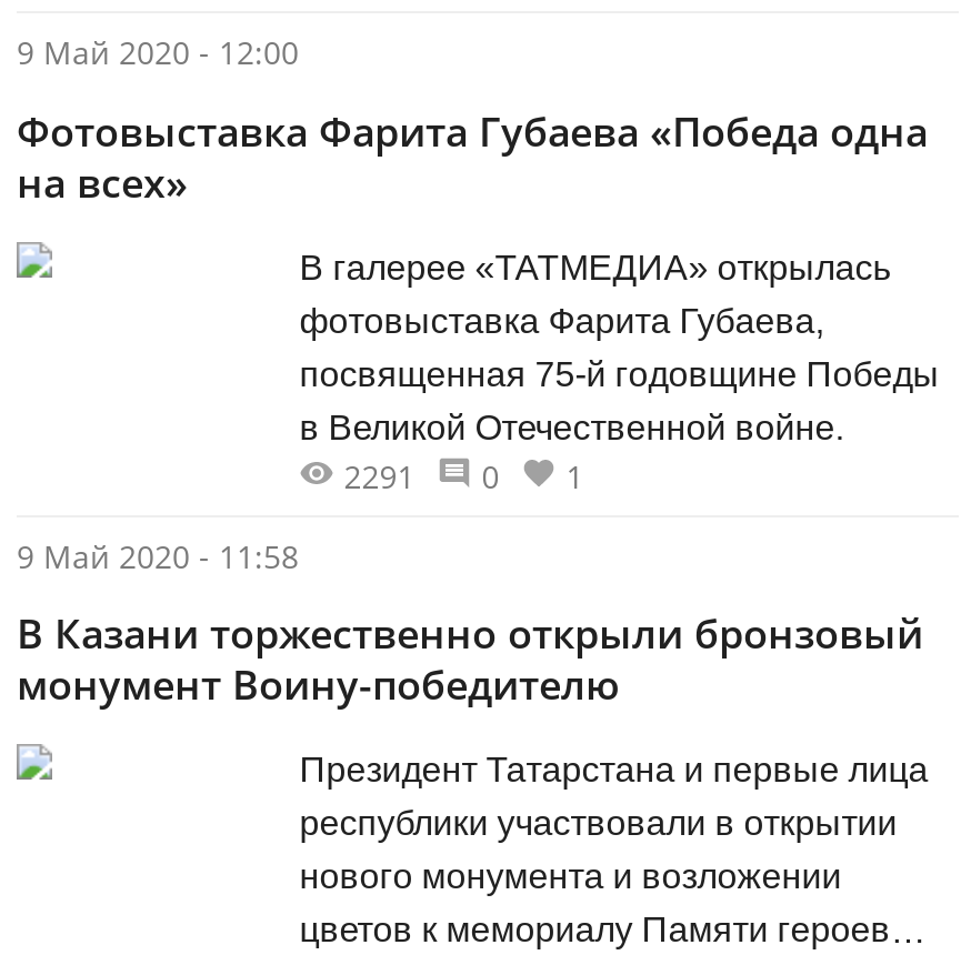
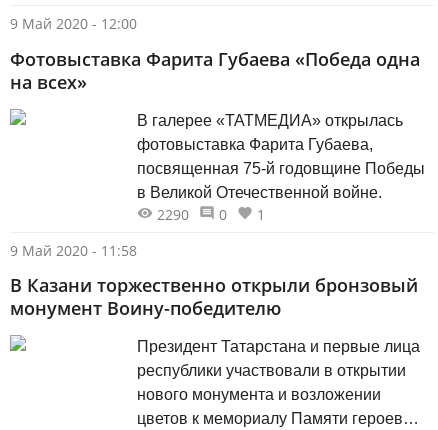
- 2291 0 1
+ 2290 0 1
